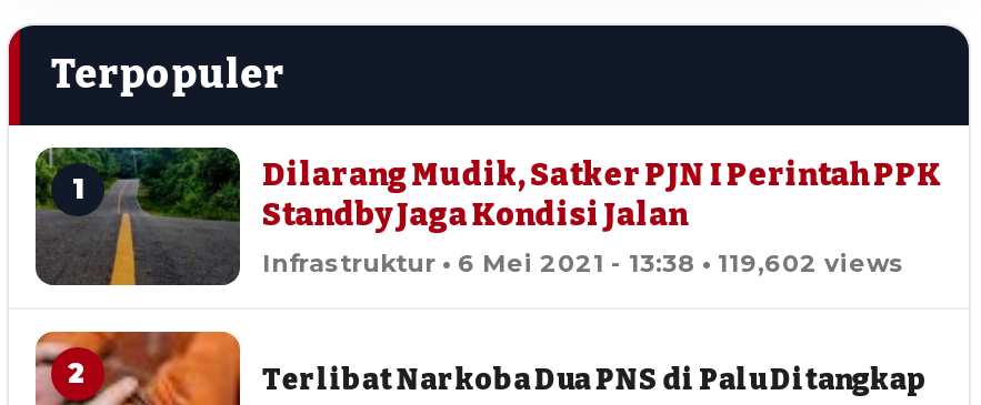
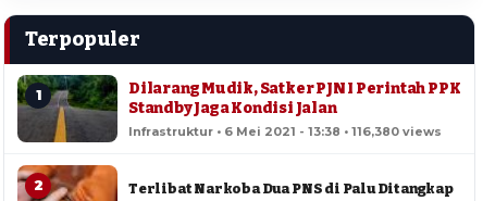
- Infrastruktur • 6 Mei 2021 - 13:38 • 119,602 views
+ Infrastruktur • 6 Mei 2021 - 13:38 • 116,380 views
